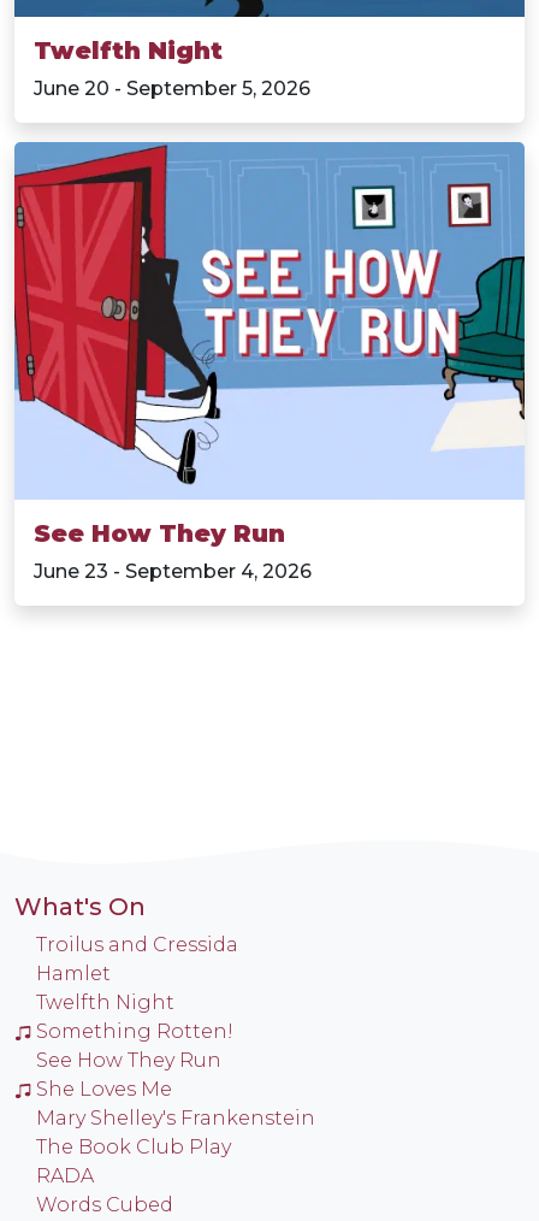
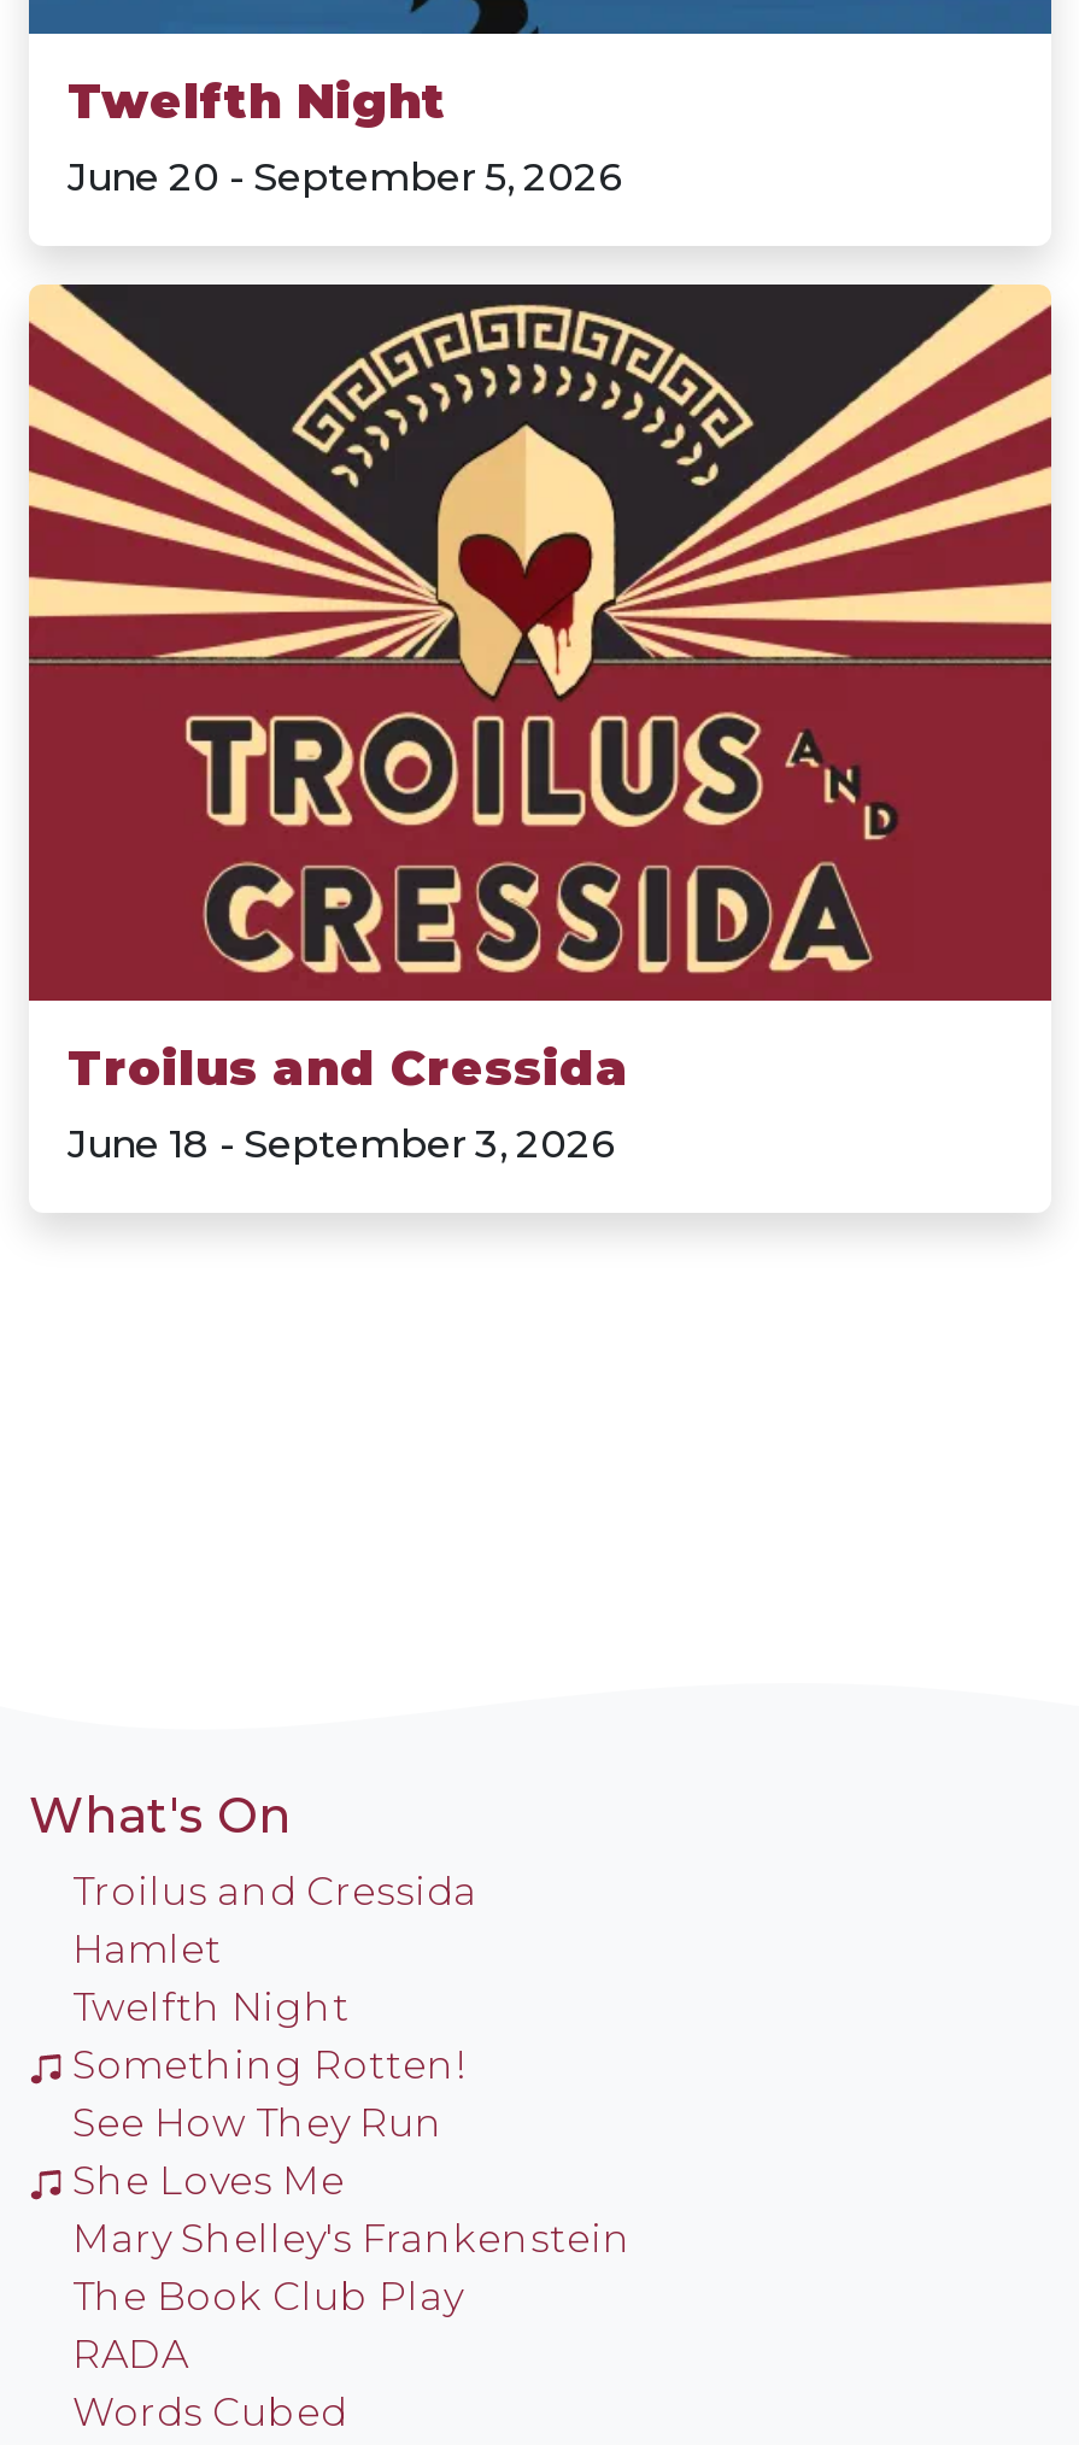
- [image]
- See How They Run
- June 23 - September 4, 2026
+ [image]
+ Troilus and Cressida
+ June 18 - September 3, 2026
